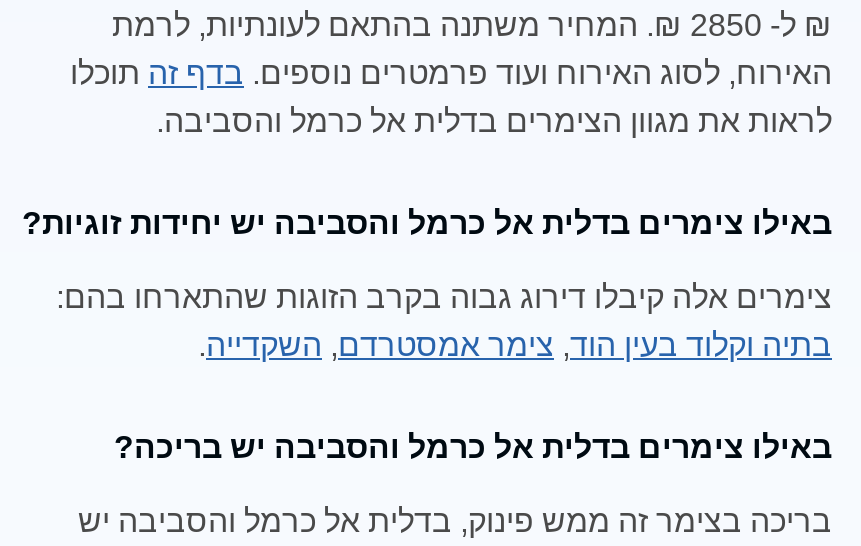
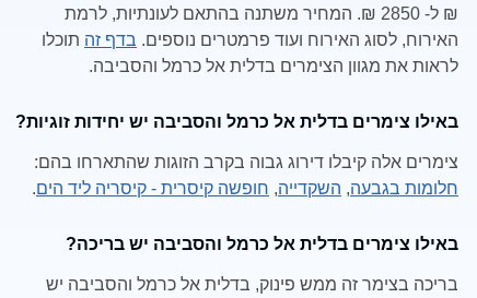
- בתיה וקלוד בעין הוד, צימר אמסטרדם, השקדייה.
+ חלומות בגבעה, השקדייה, חופשה קיסרית - קיסריה ליד הים.
